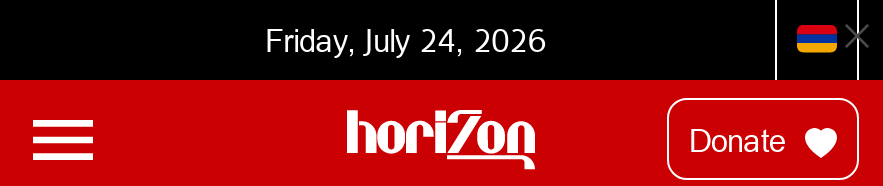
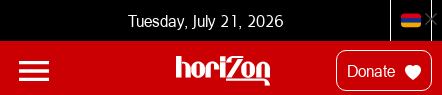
- Friday, July 24, 2026
+ Tuesday, July 21, 2026
